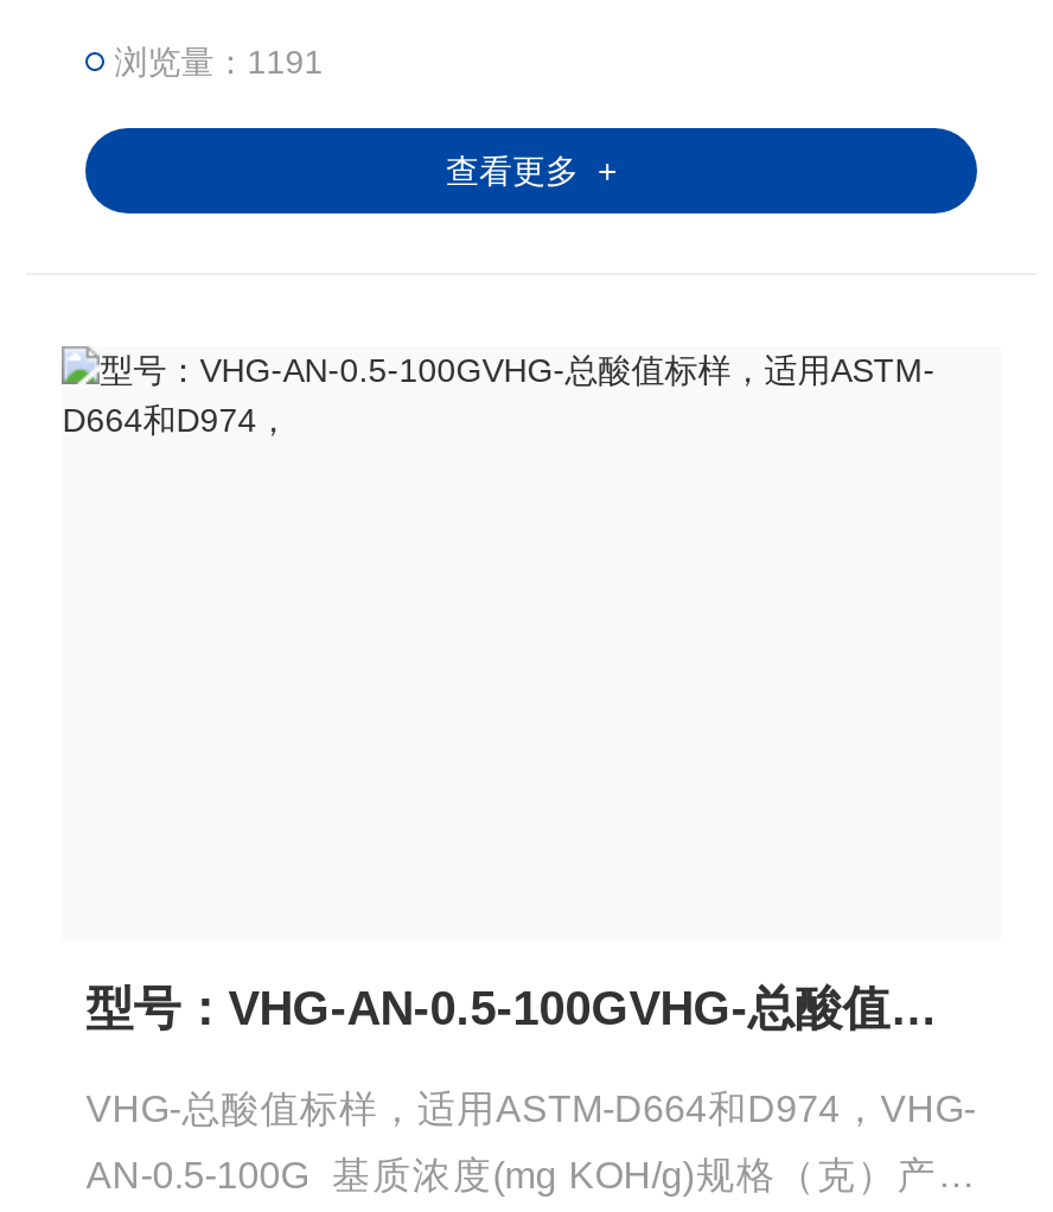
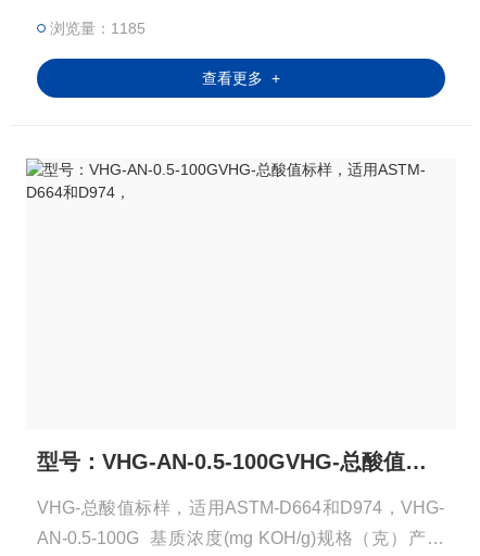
- 浏览量：1191
+ 浏览量：1185
